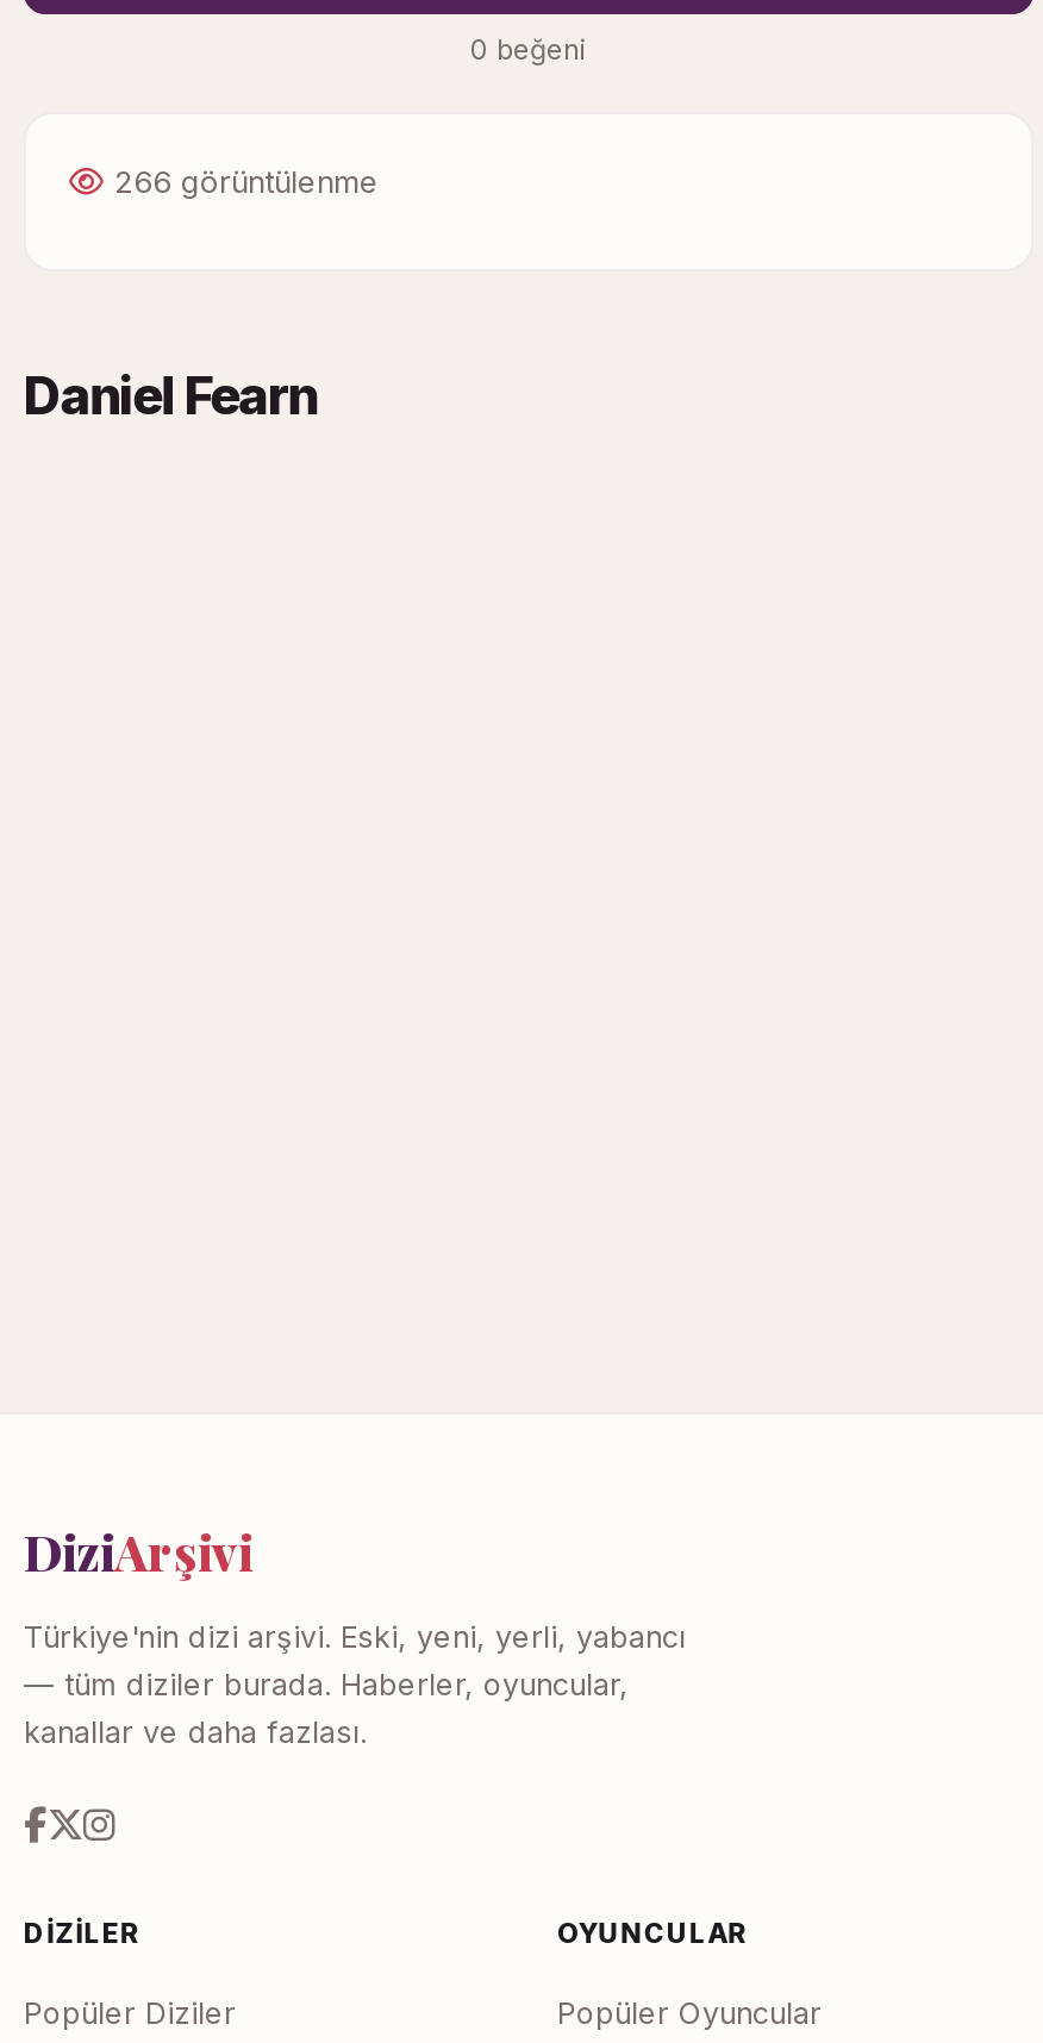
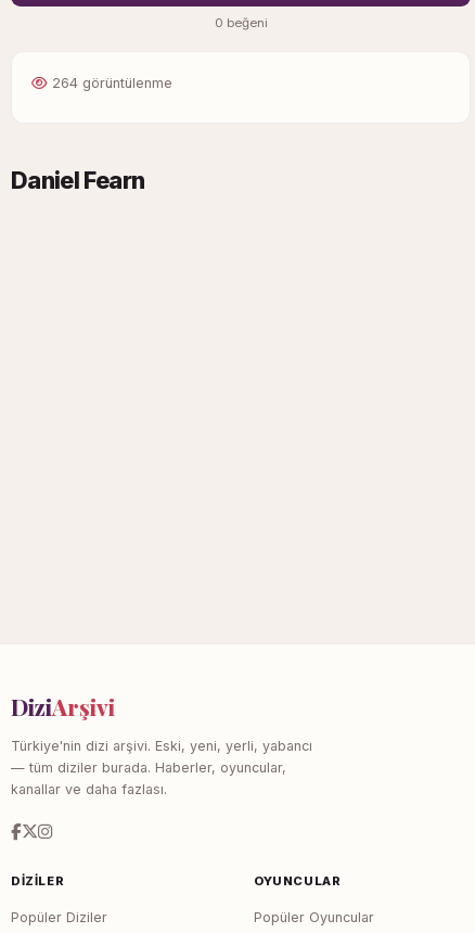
- 266 görüntülenme
+ 264 görüntülenme
